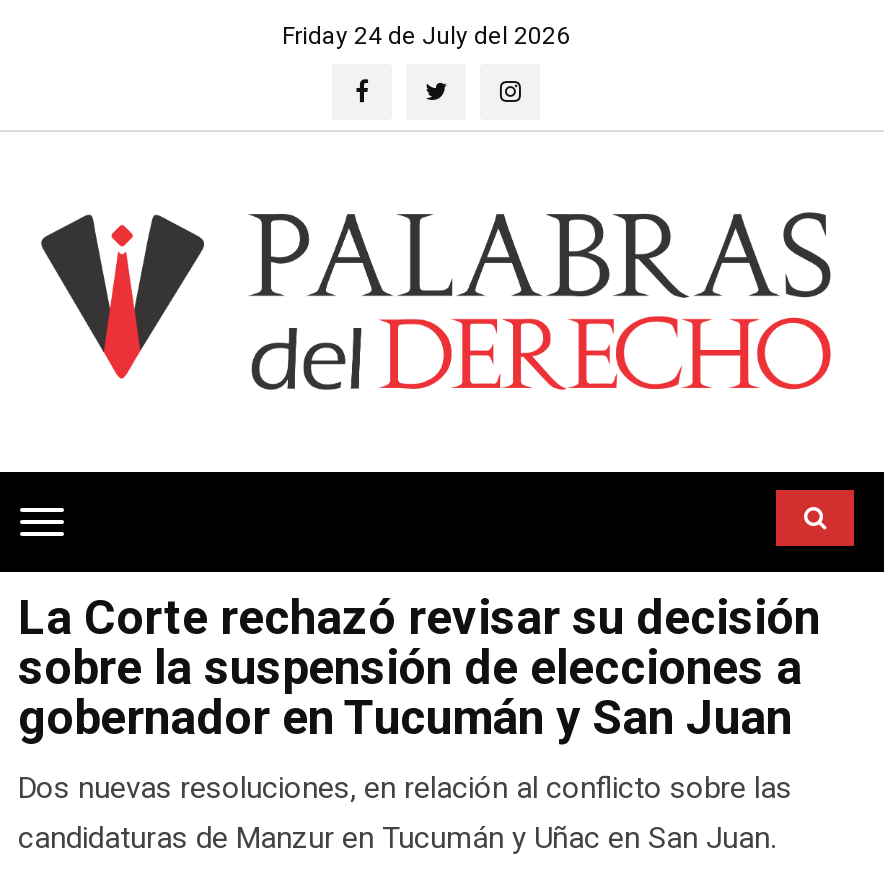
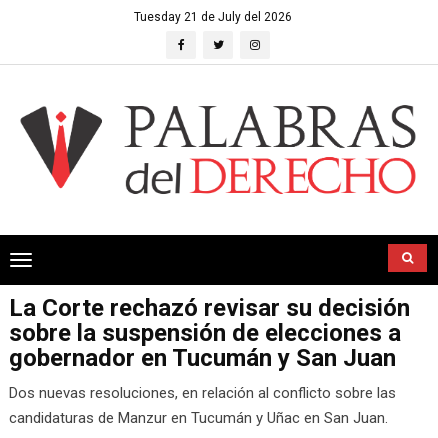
- Friday 24 de July del 2026
+ Tuesday 21 de July del 2026
